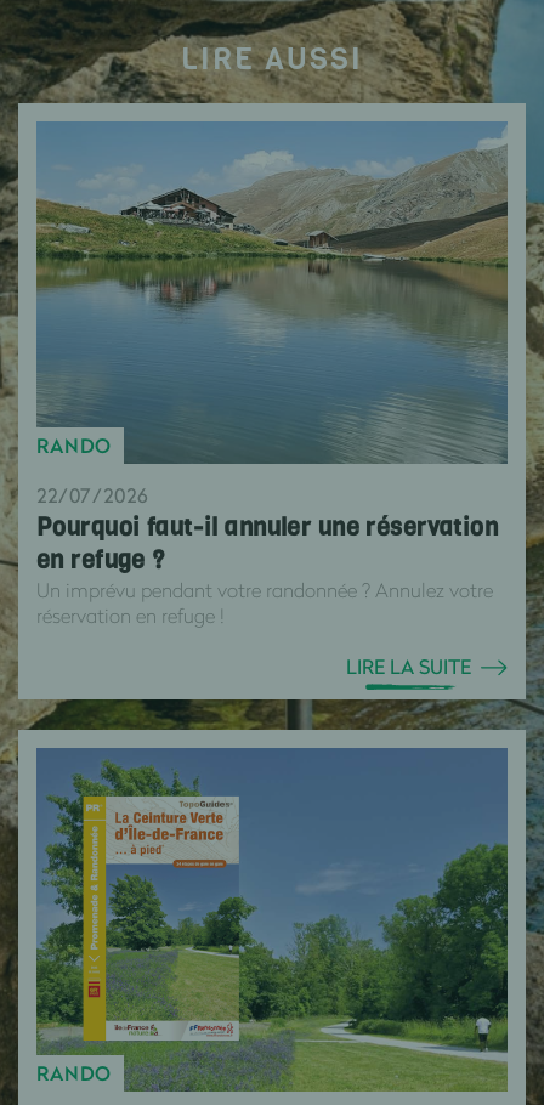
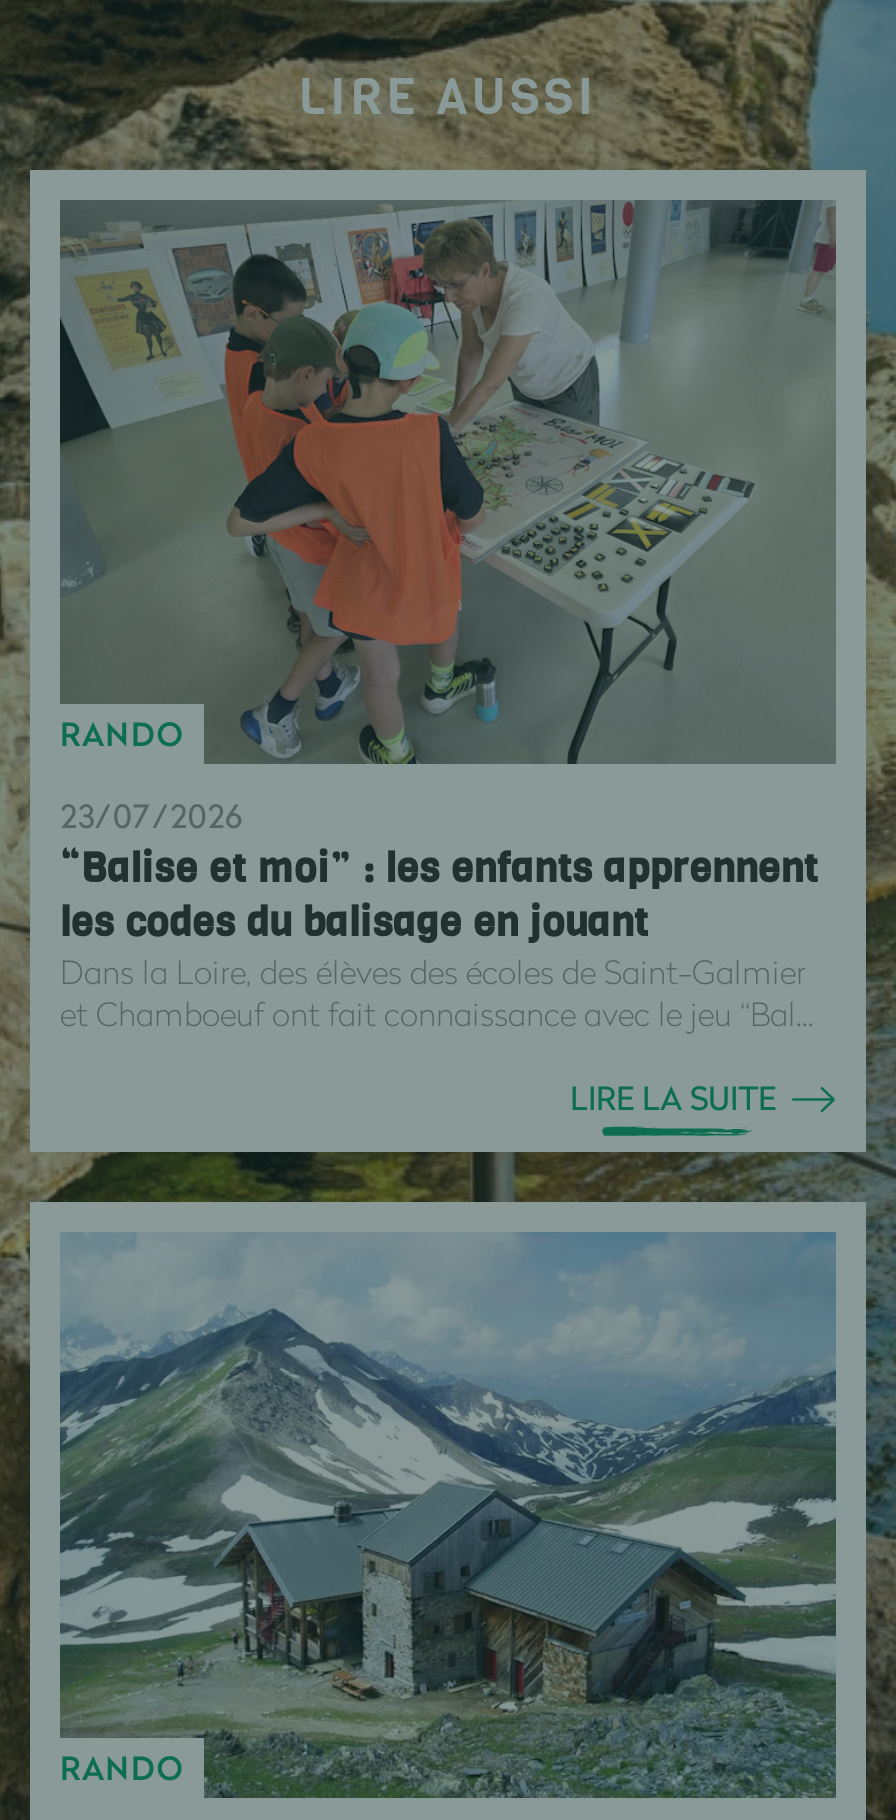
- [image]
- 22/07/2026
- Pourquoi faut-il annuler une réservation
- en refuge ?
- Un imprévu pendant votre randonnée ? Annulez votre
- réservation en refuge !
+ [image]
+ 23/07/2026
+ “Balise et moi” : les enfants apprennent
+ les codes du balisage en jouant
+ Dans la Loire, des élèves des écoles de Saint-Galmier
+ et Chamboeuf ont fait connaissance avec le jeu “Bal...

- [image]
+ [image]
